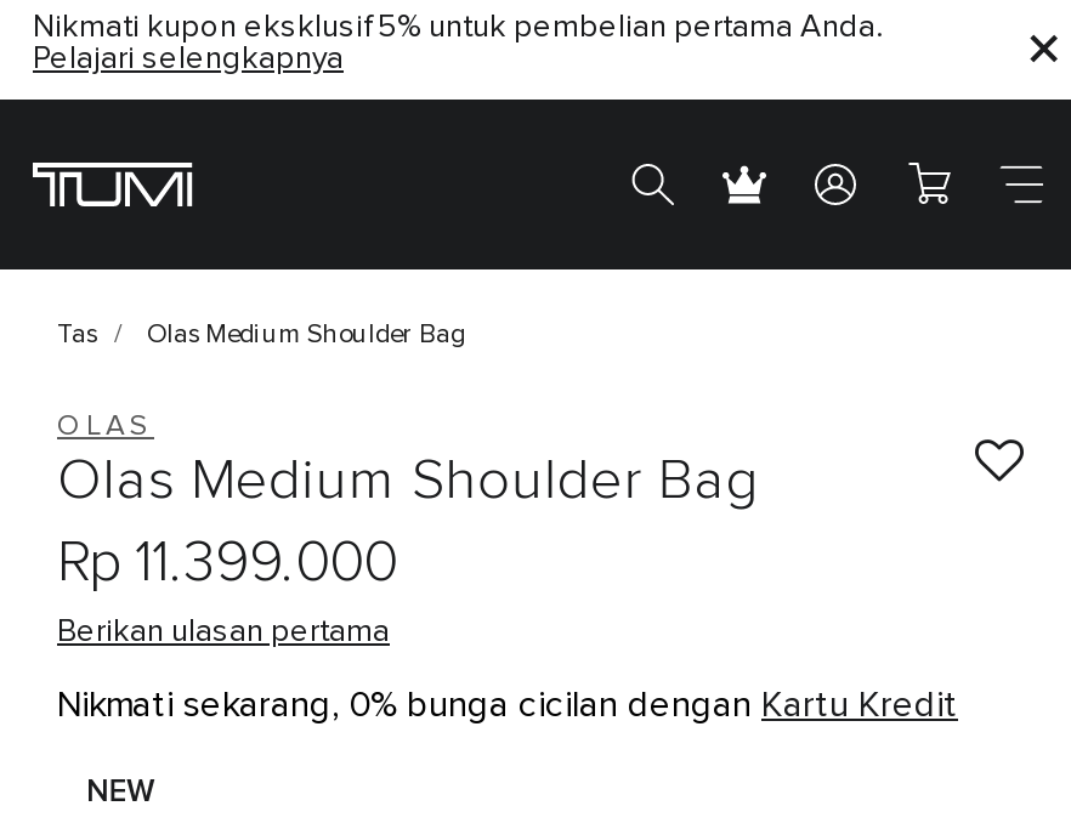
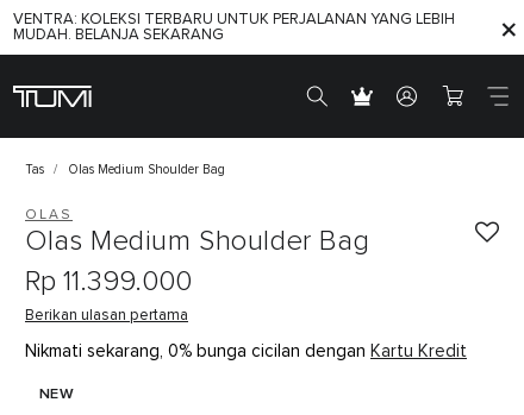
- Nikmati kupon eksklusif 5% untuk pembelian pertama Anda.
- Pelajari selengkapnya
+ VENTRA: KOLEKSI TERBARU UNTUK PERJALANAN YANG LEBIH
+ MUDAH. BELANJA SEKARANG
